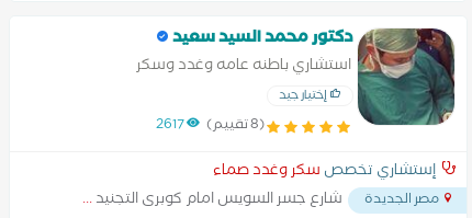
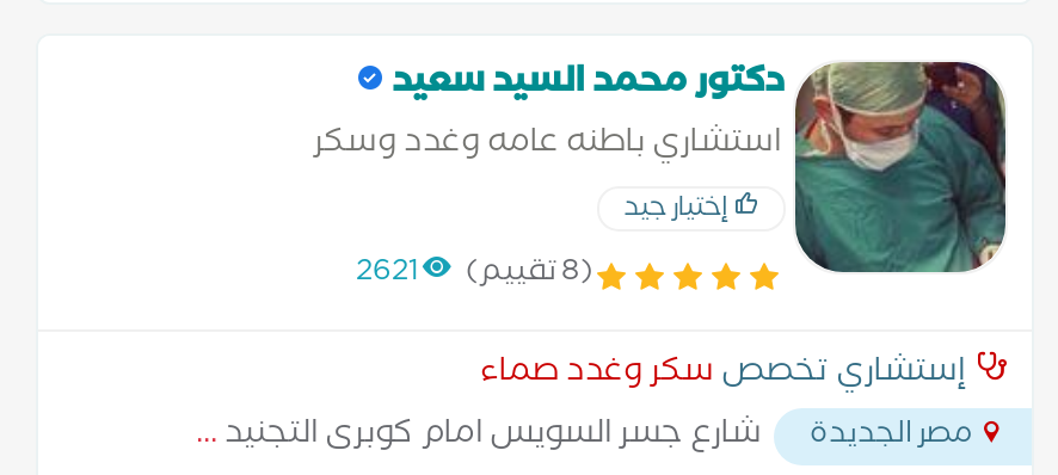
- 2617
+ 2621
